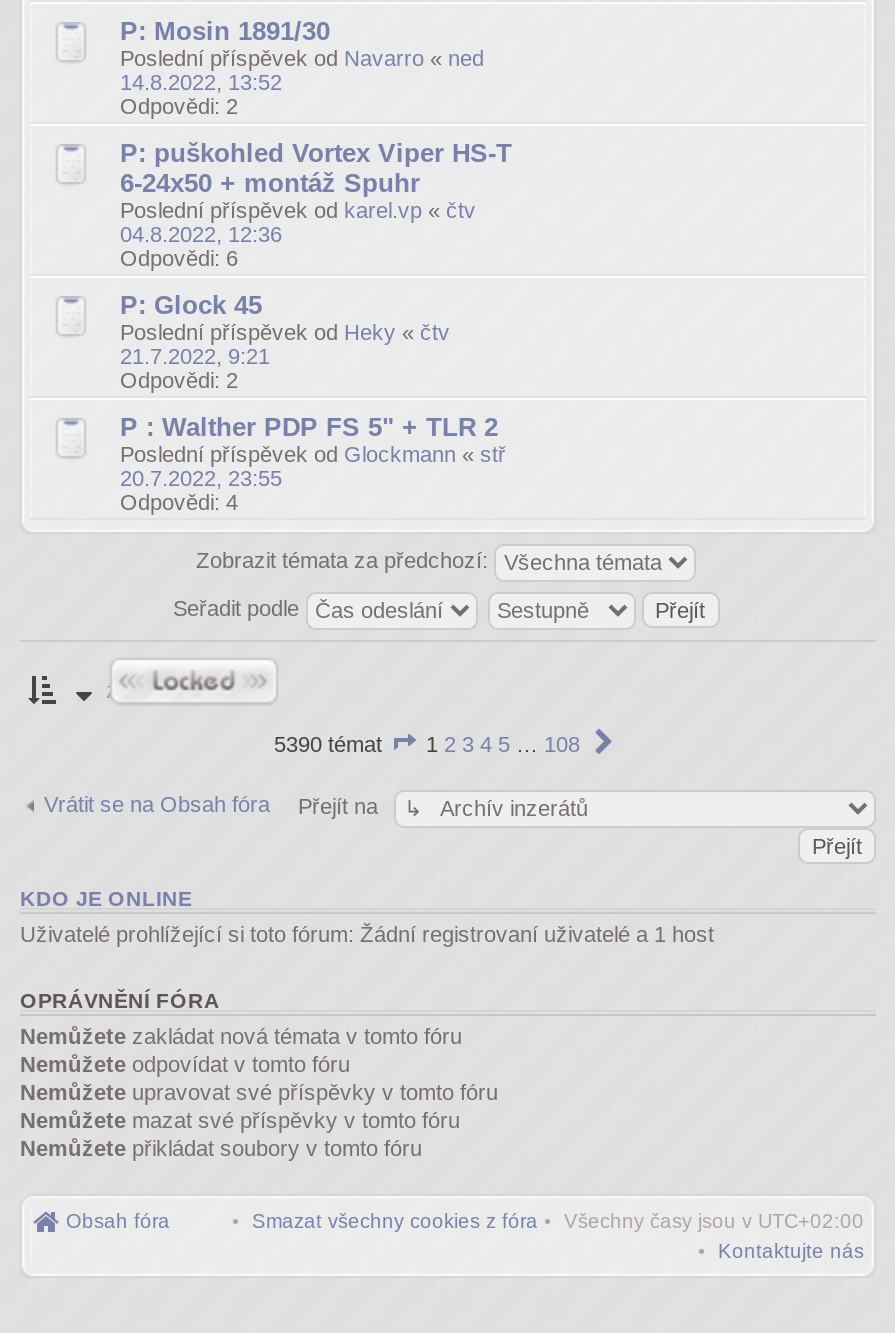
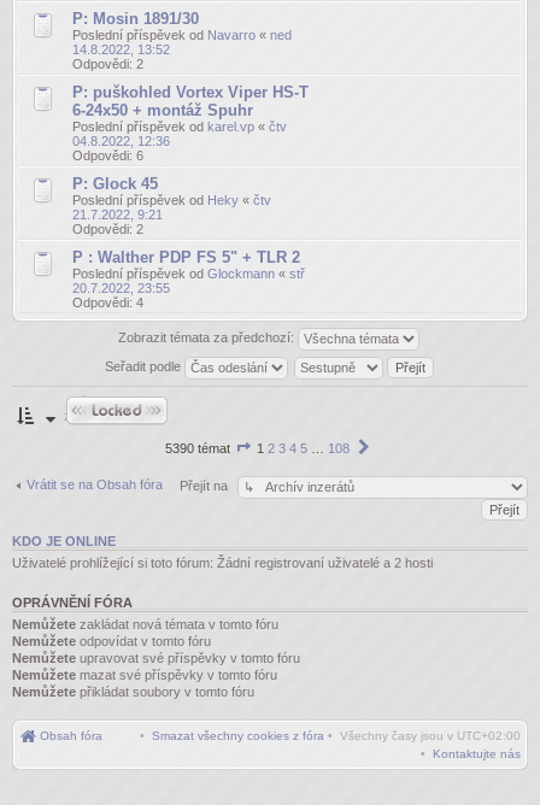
- Uživatelé prohlížející si toto fórum: Žádní registrovaní uživatelé a 1 host
+ Uživatelé prohlížející si toto fórum: Žádní registrovaní uživatelé a 2 hosti
